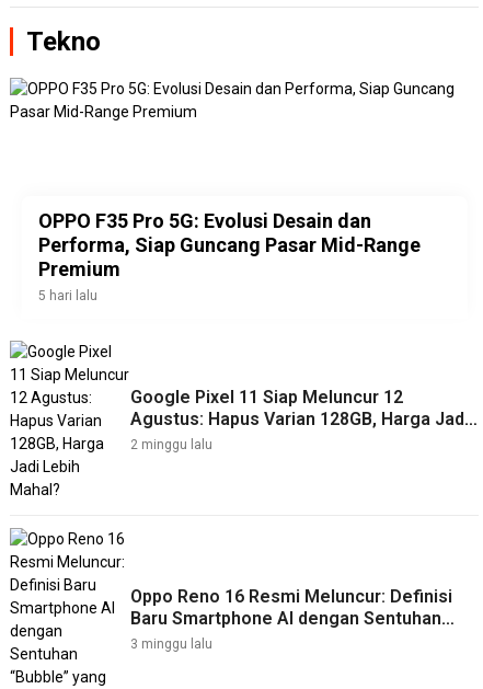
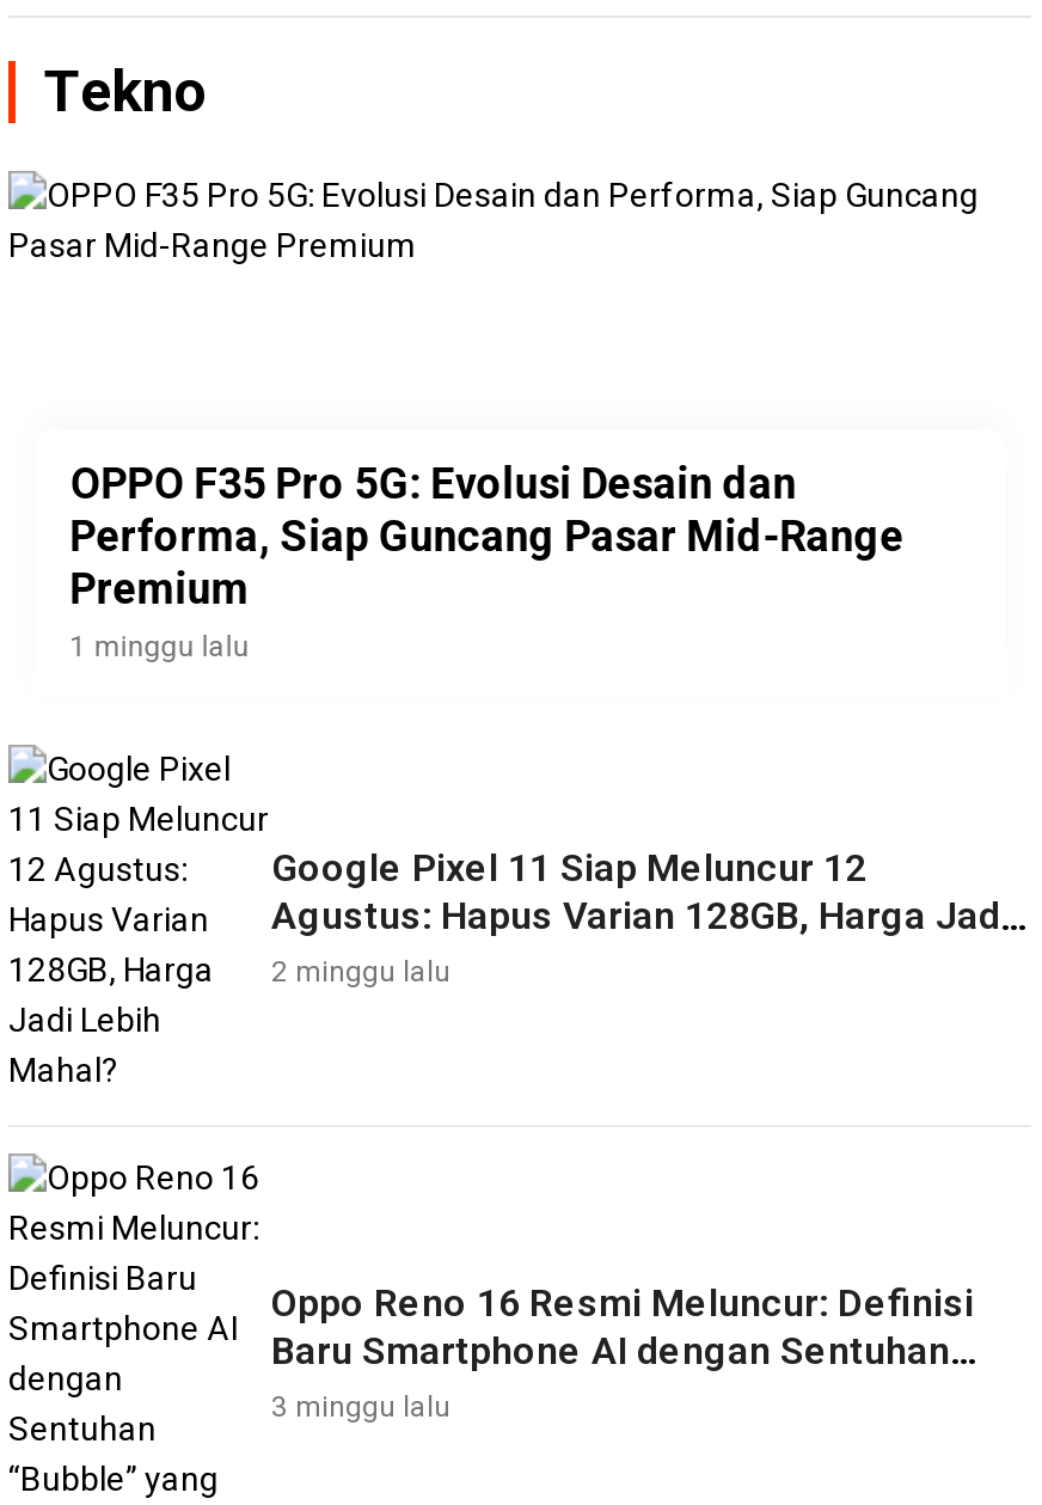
- 5 hari lalu
+ 1 minggu lalu
